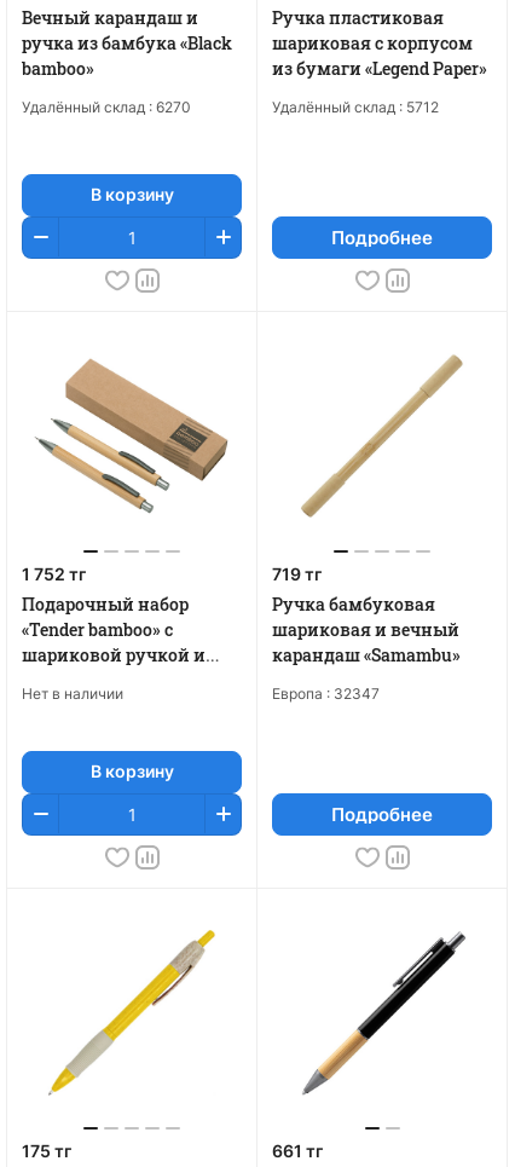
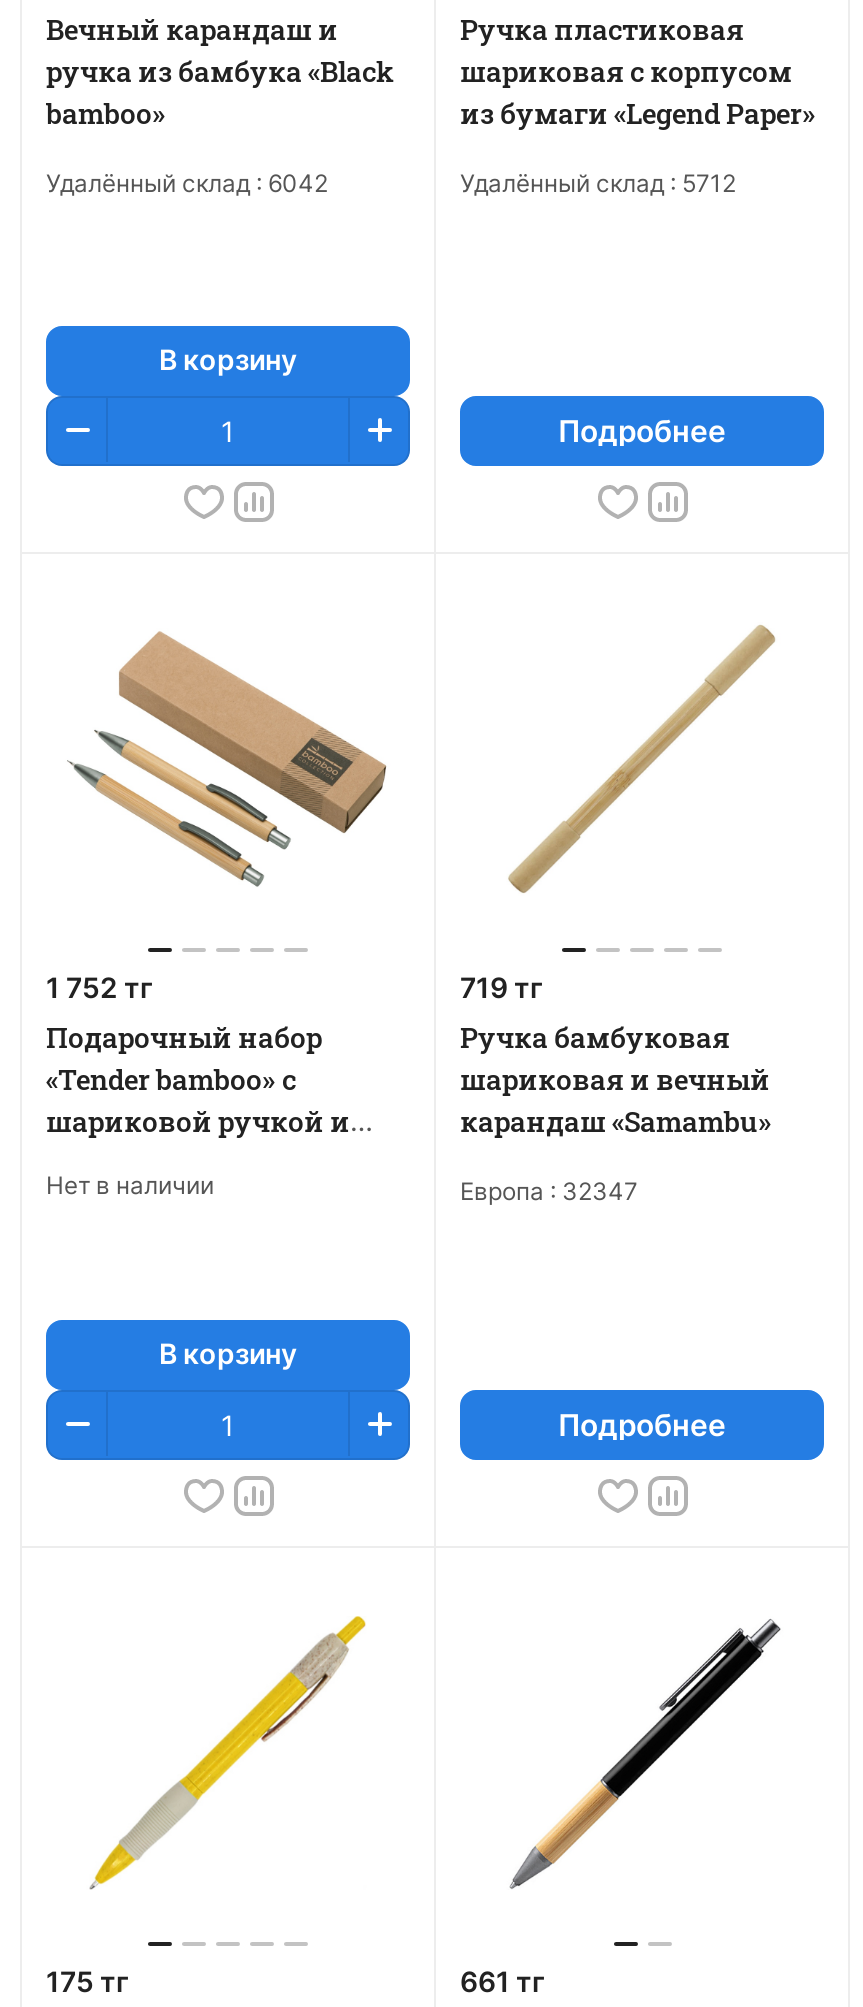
- Удалённый склад : 6270
+ Удалённый склад : 6042
